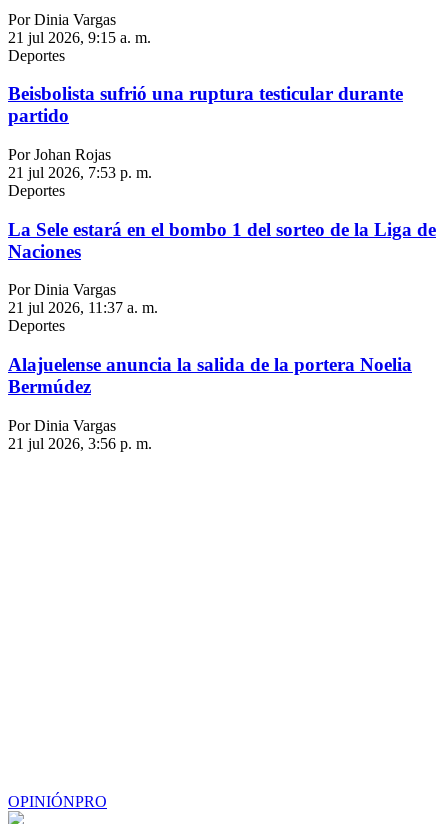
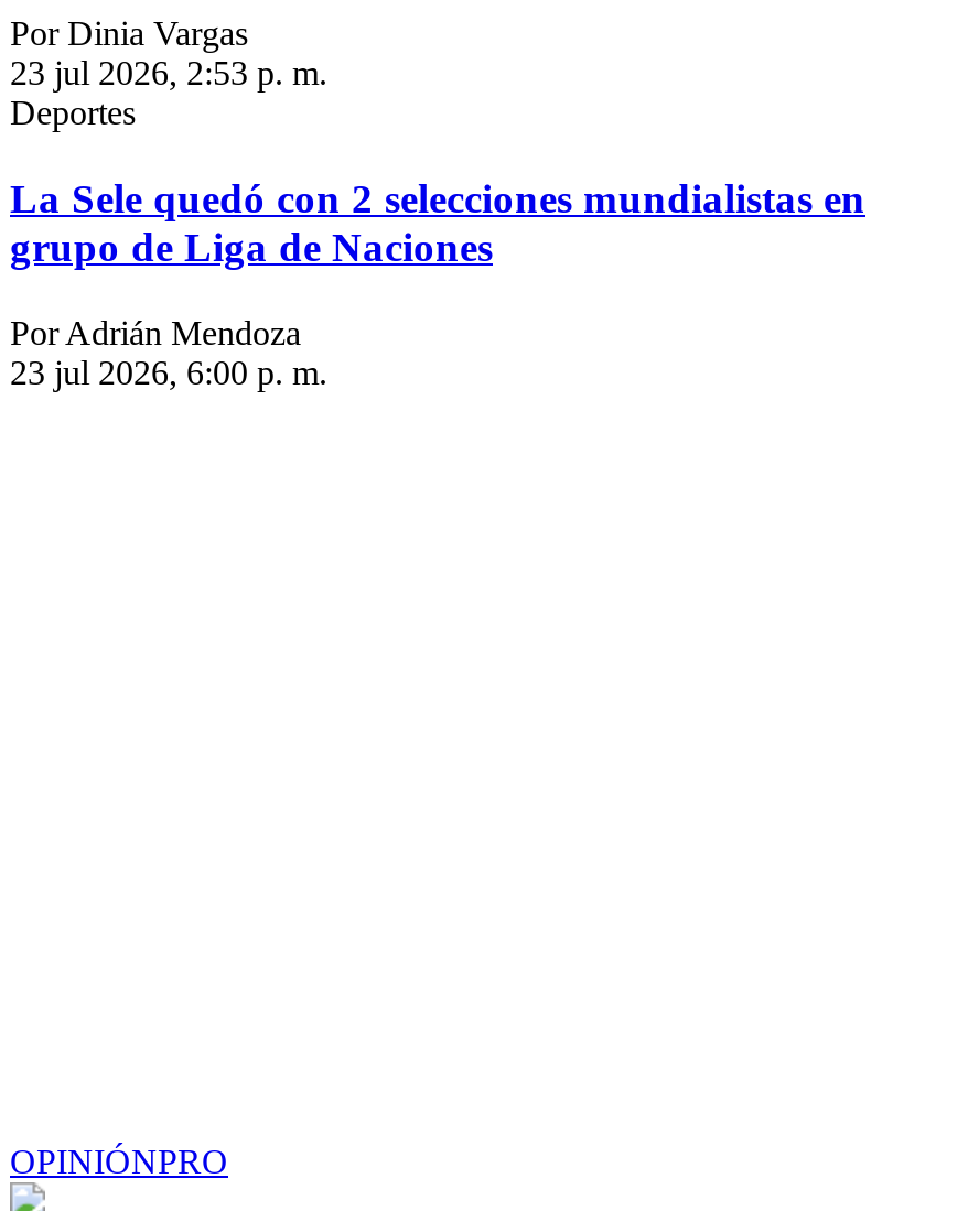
- 21 jul 2026, 9:15 a. m.
+ 23 jul 2026, 2:53 p. m.

- Beisbolista sufrió una ruptura testicular durante
- partido
- Por Johan Rojas
- 21 jul 2026, 7:53 p. m.
- Deportes
- La Sele estará en el bombo 1 del sorteo de la Liga de
- Naciones
- Por Dinia Vargas
- 21 jul 2026, 11:37 a. m.
- Deportes
- Alajuelense anuncia la salida de la portera Noelia
- Bermúdez
- Por Dinia Vargas
- 21 jul 2026, 3:56 p. m.
+ La Sele quedó con 2 selecciones mundialistas en
+ grupo de Liga de Naciones
+ Por Adrián Mendoza
+ 23 jul 2026, 6:00 p. m.
